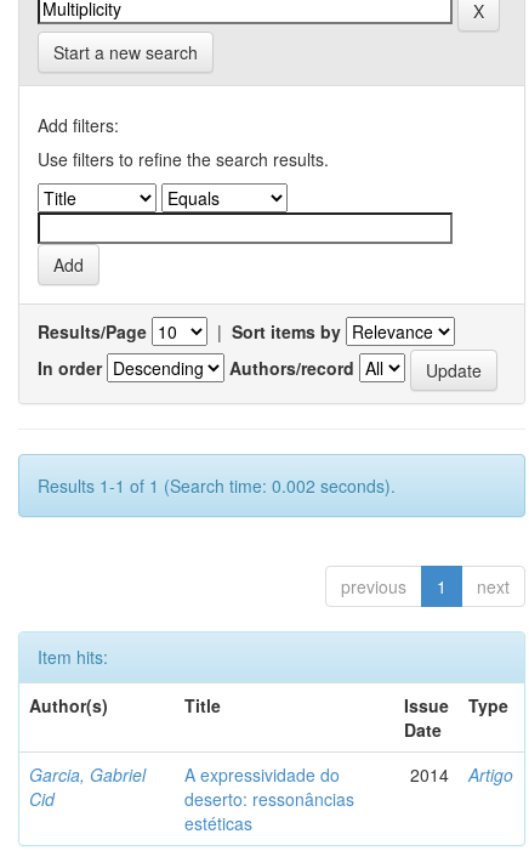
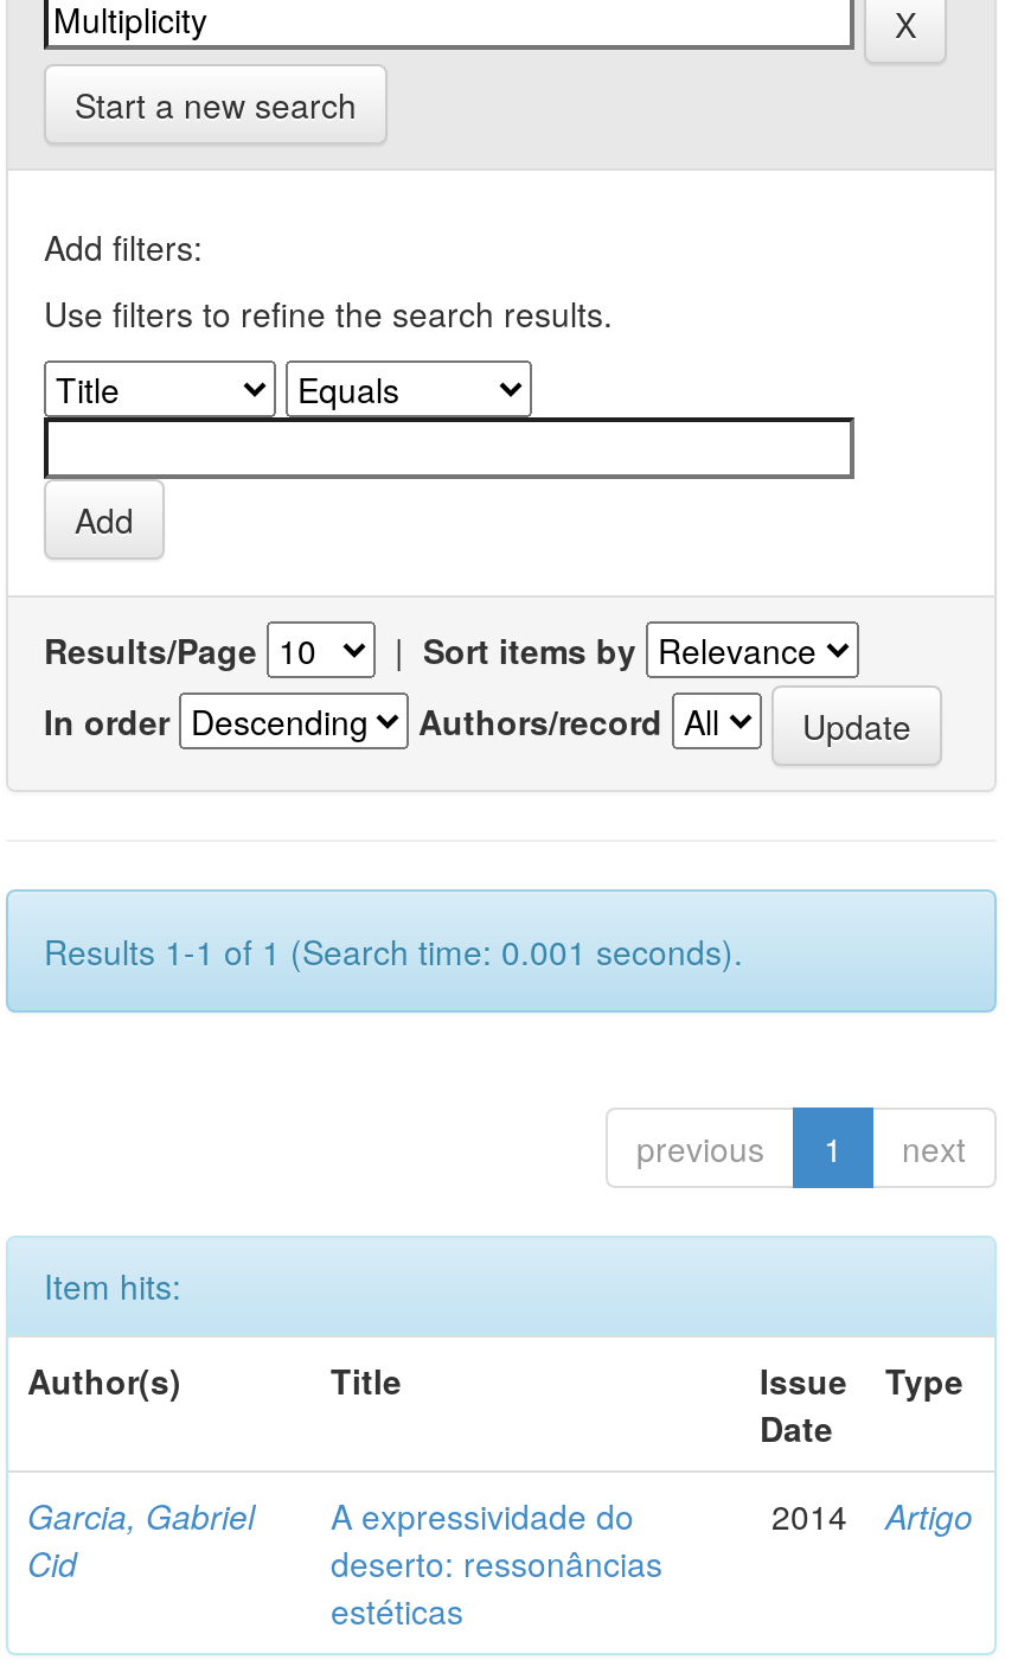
- Results 1-1 of 1 (Search time: 0.002 seconds).
+ Results 1-1 of 1 (Search time: 0.001 seconds).
